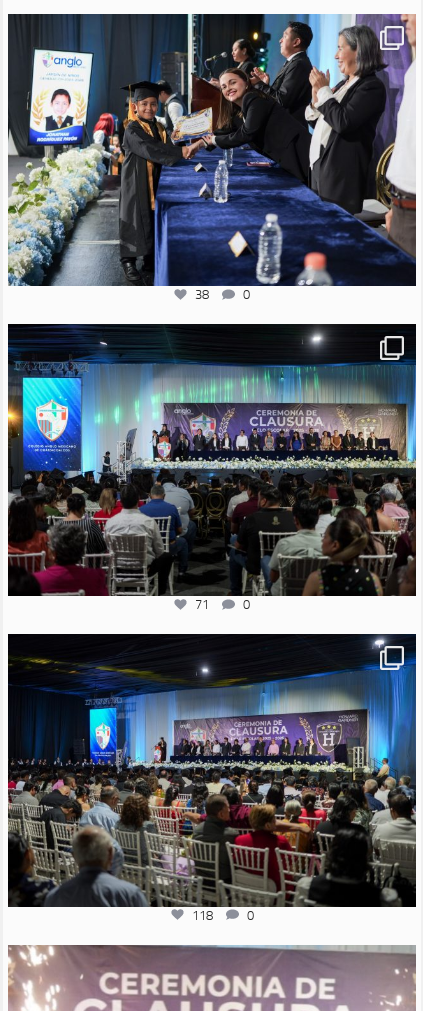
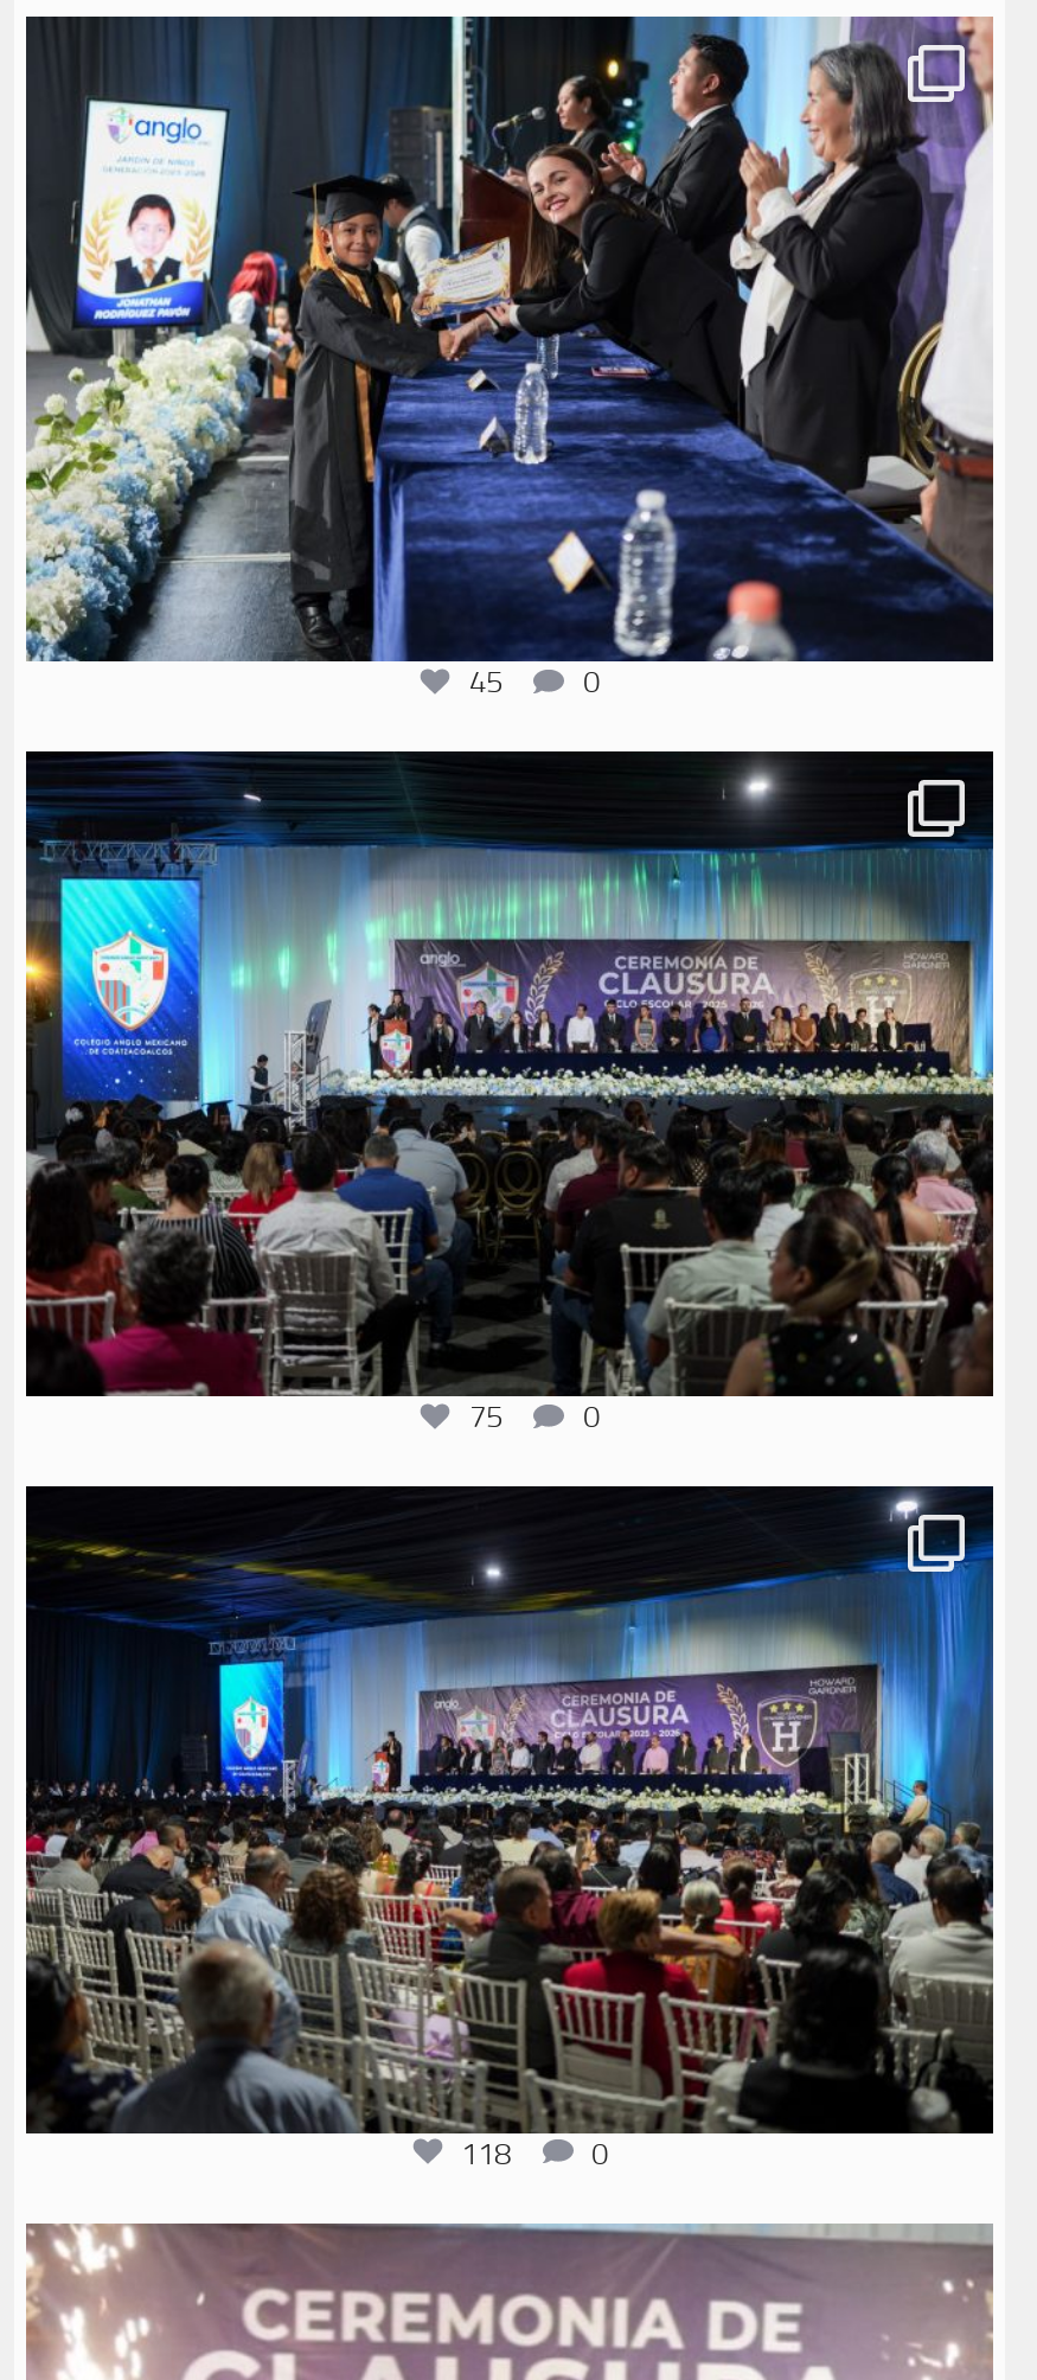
- 38
+ 45

- 71
+ 75
